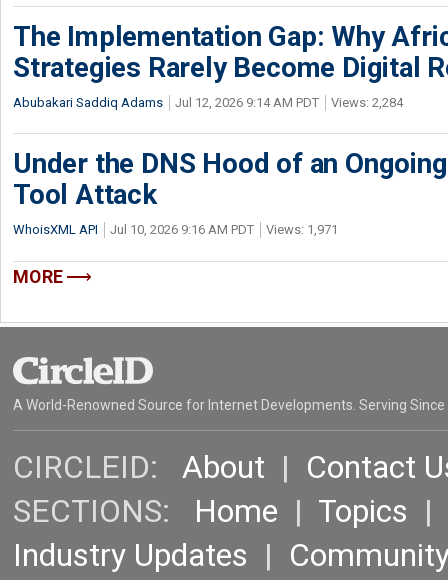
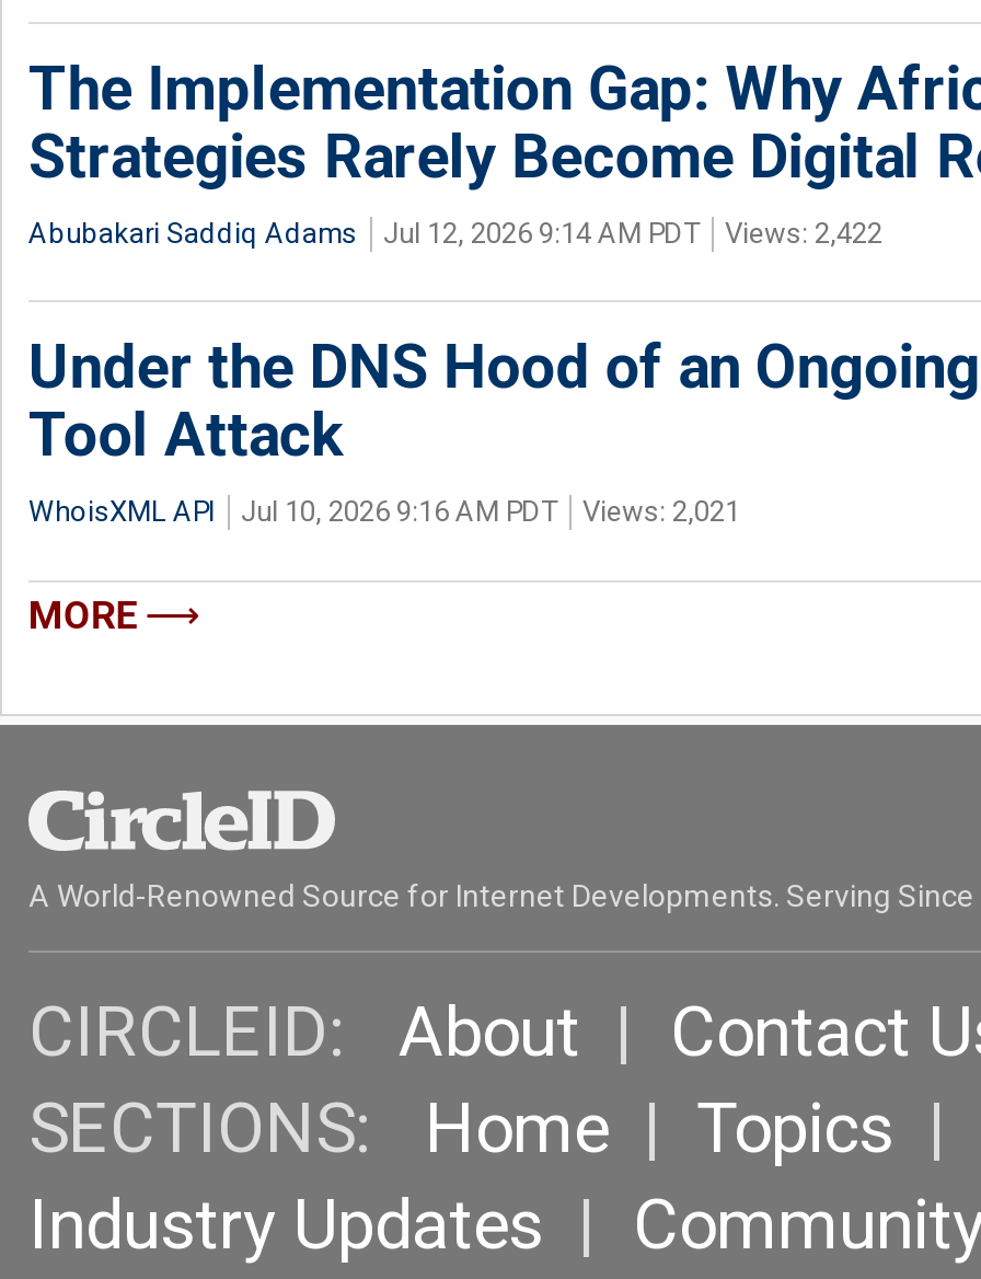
- Abubakari Saddiq Adams Jul 12, 2026 9:14 AM PDT Views: 2,284
+ Abubakari Saddiq Adams Jul 12, 2026 9:14 AM PDT Views: 2,422

- WhoisXML API Jul 10, 2026 9:16 AM PDT Views: 1,971
+ WhoisXML API Jul 10, 2026 9:16 AM PDT Views: 2,021
